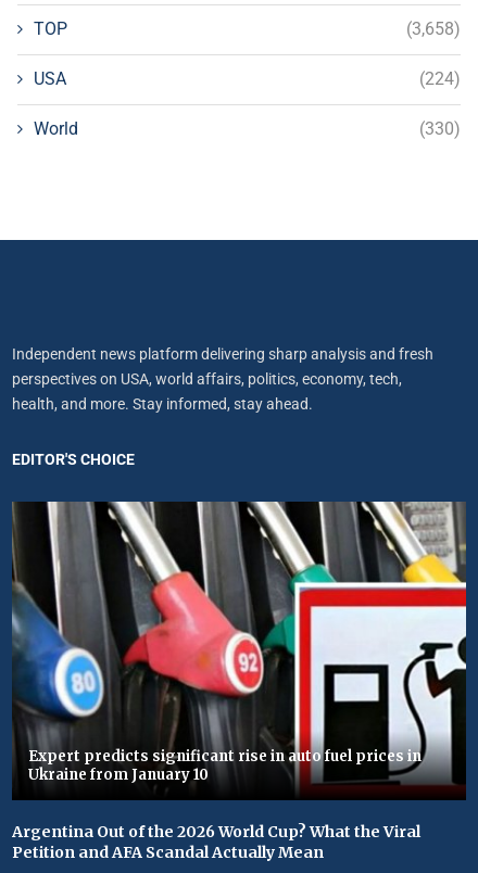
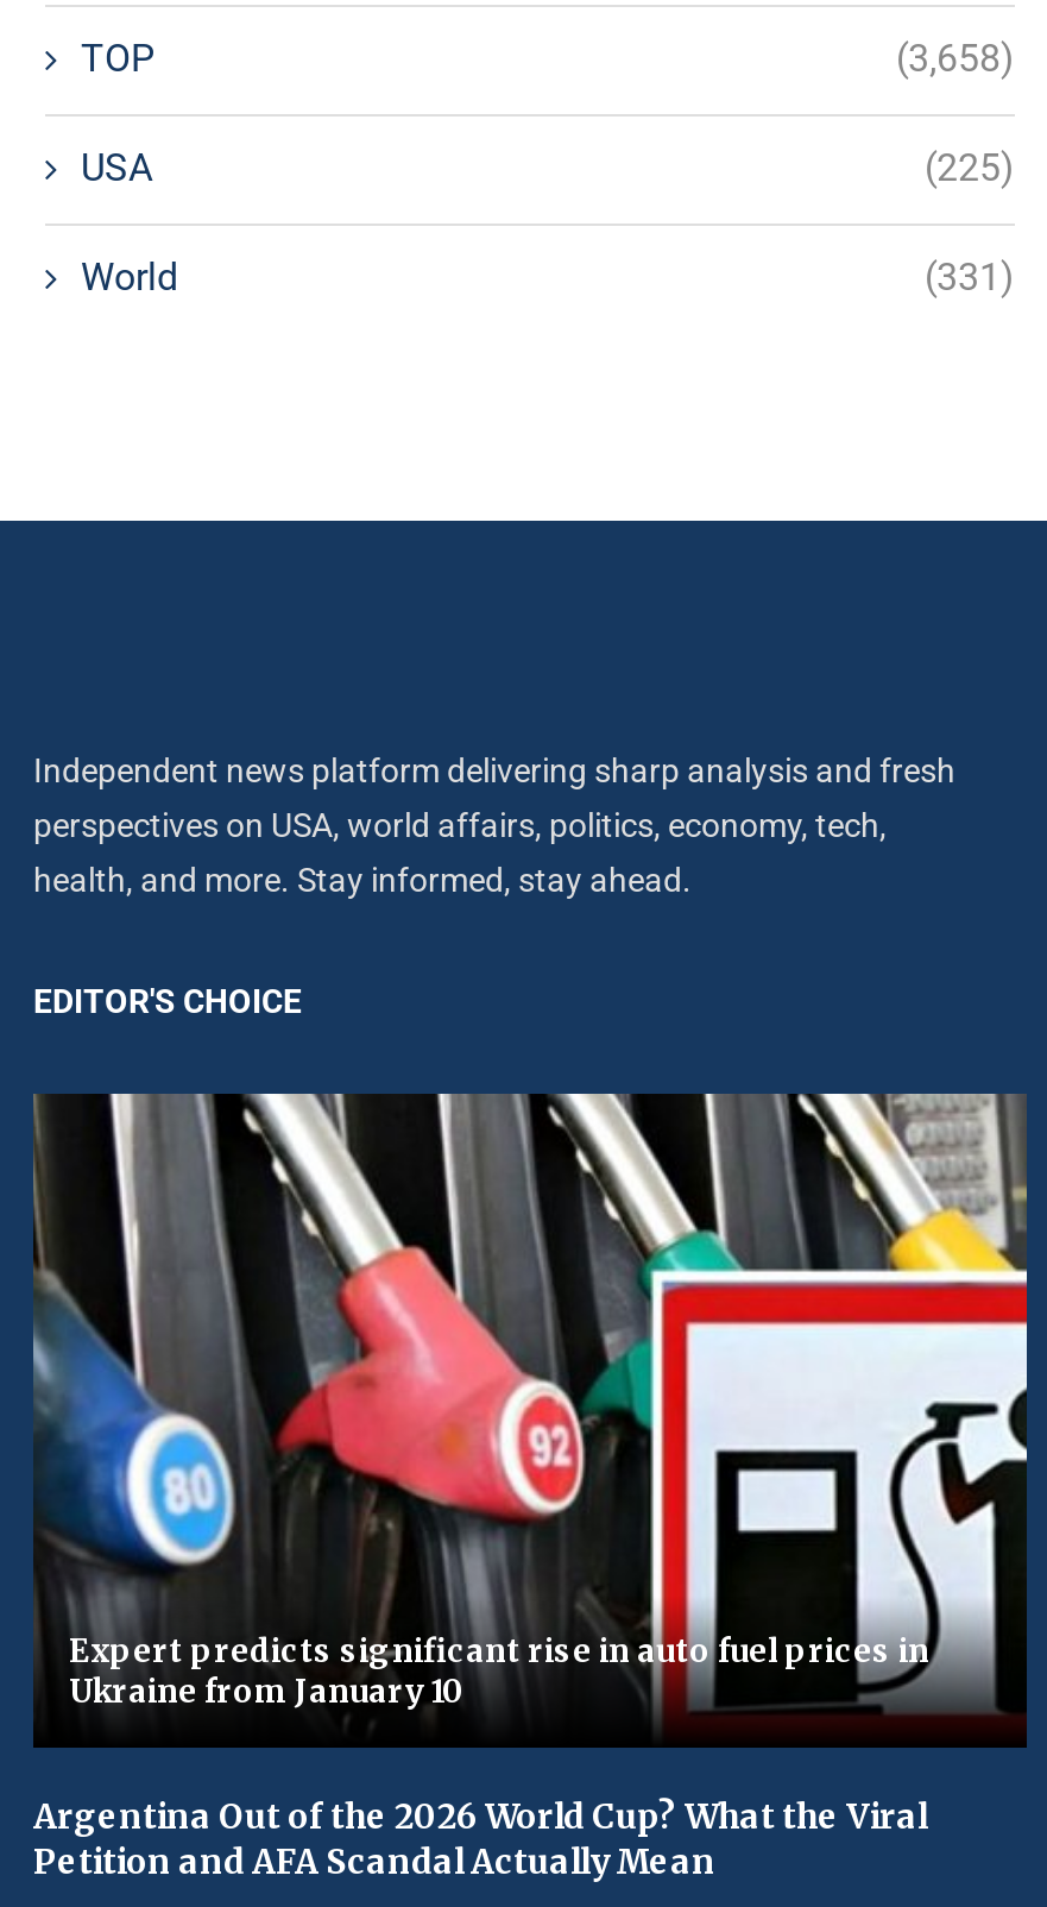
- (224)
+ (225)

- (330)
+ (331)
